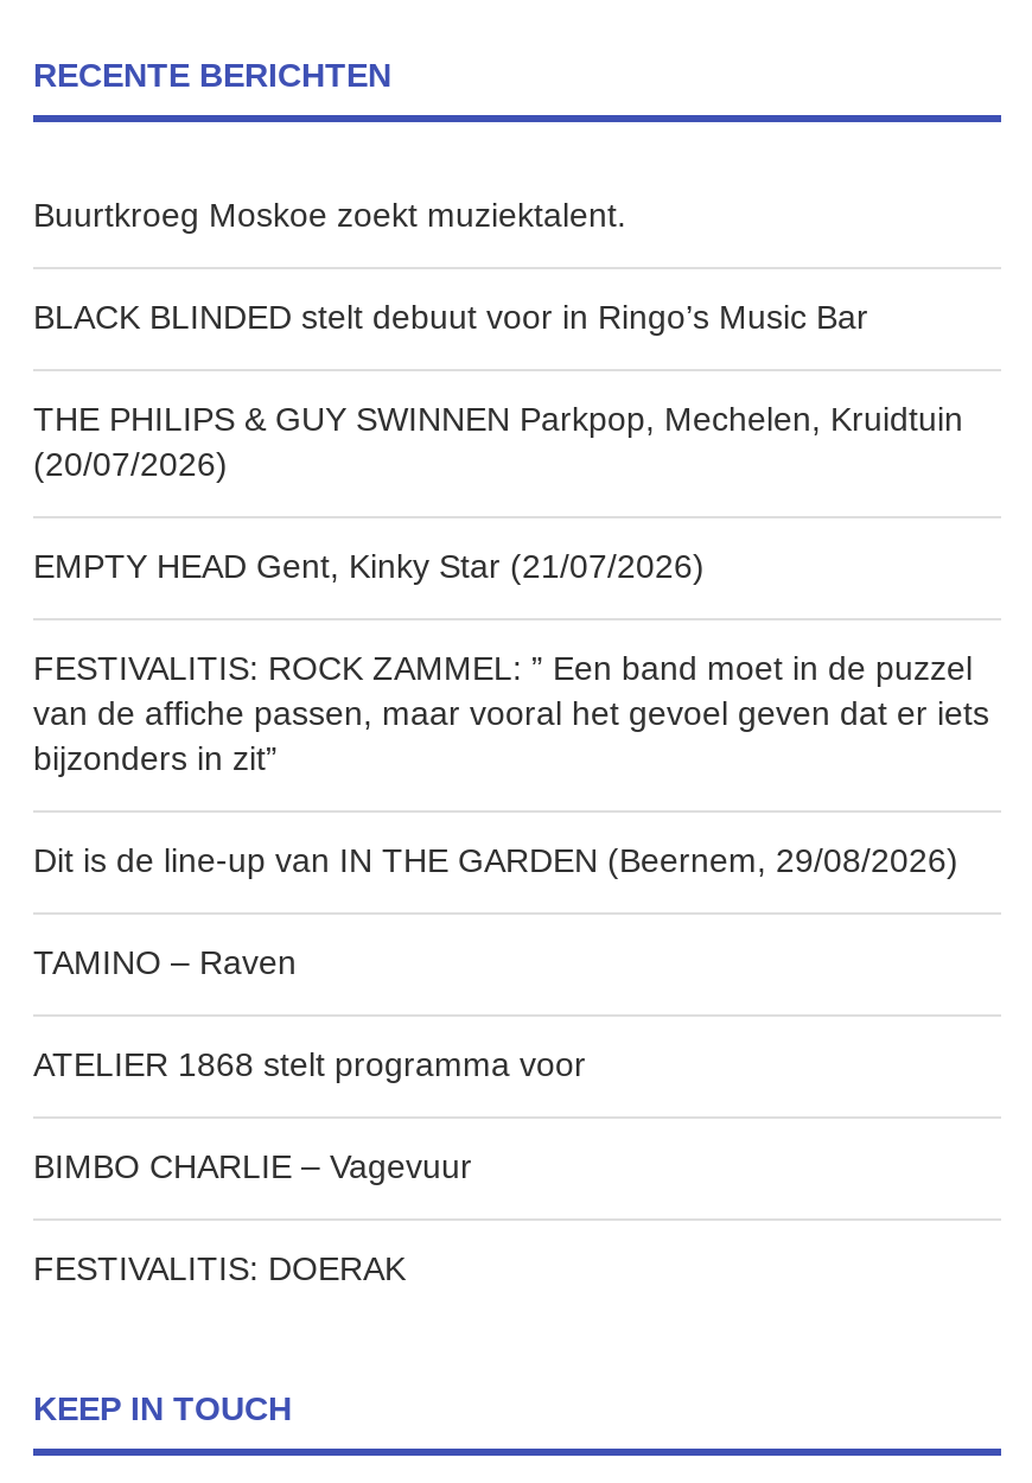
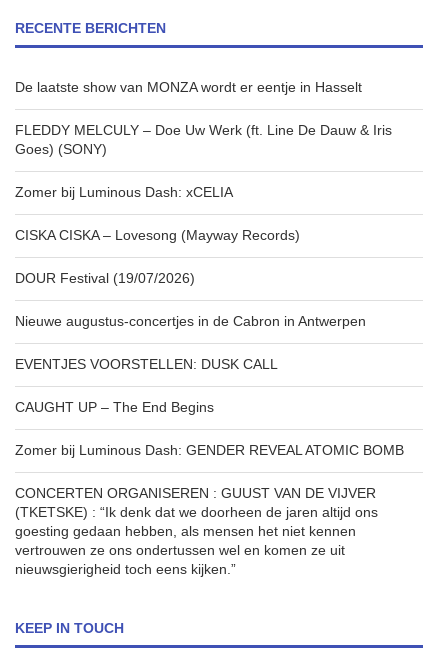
- Buurtkroeg Moskoe zoekt muziektalent.
+ De laatste show van MONZA wordt er eentje in Hasselt

- BLACK BLINDED stelt debuut voor in Ringo’s Music Bar
+ FLEDDY MELCULY – Doe Uw Werk (ft. Line De Dauw & Iris
+ Goes) (SONY)

- THE PHILIPS & GUY SWINNEN Parkpop, Mechelen, Kruidtuin
- (20/07/2026)
+ Zomer bij Luminous Dash: xCELIA

- EMPTY HEAD Gent, Kinky Star (21/07/2026)
+ CISKA CISKA – Lovesong (Mayway Records)

- FESTIVALITIS: ROCK ZAMMEL: ” Een band moet in de puzzel
- van de affiche passen, maar vooral het gevoel geven dat er iets
- bijzonders in zit”
+ DOUR Festival (19/07/2026)

- Dit is de line-up van IN THE GARDEN (Beernem, 29/08/2026)
+ Nieuwe augustus-concertjes in de Cabron in Antwerpen

- TAMINO – Raven
+ EVENTJES VOORSTELLEN: DUSK CALL

- ATELIER 1868 stelt programma voor
+ CAUGHT UP – The End Begins

- BIMBO CHARLIE – Vagevuur
+ Zomer bij Luminous Dash: GENDER REVEAL ATOMIC BOMB

- FESTIVALITIS: DOERAK
+ CONCERTEN ORGANISEREN : GUUST VAN DE VIJVER
+ (TKETSKE) : “Ik denk dat we doorheen de jaren altijd ons
+ goesting gedaan hebben, als mensen het niet kennen
+ vertrouwen ze ons ondertussen wel en komen ze uit
+ nieuwsgierigheid toch eens kijken.”
